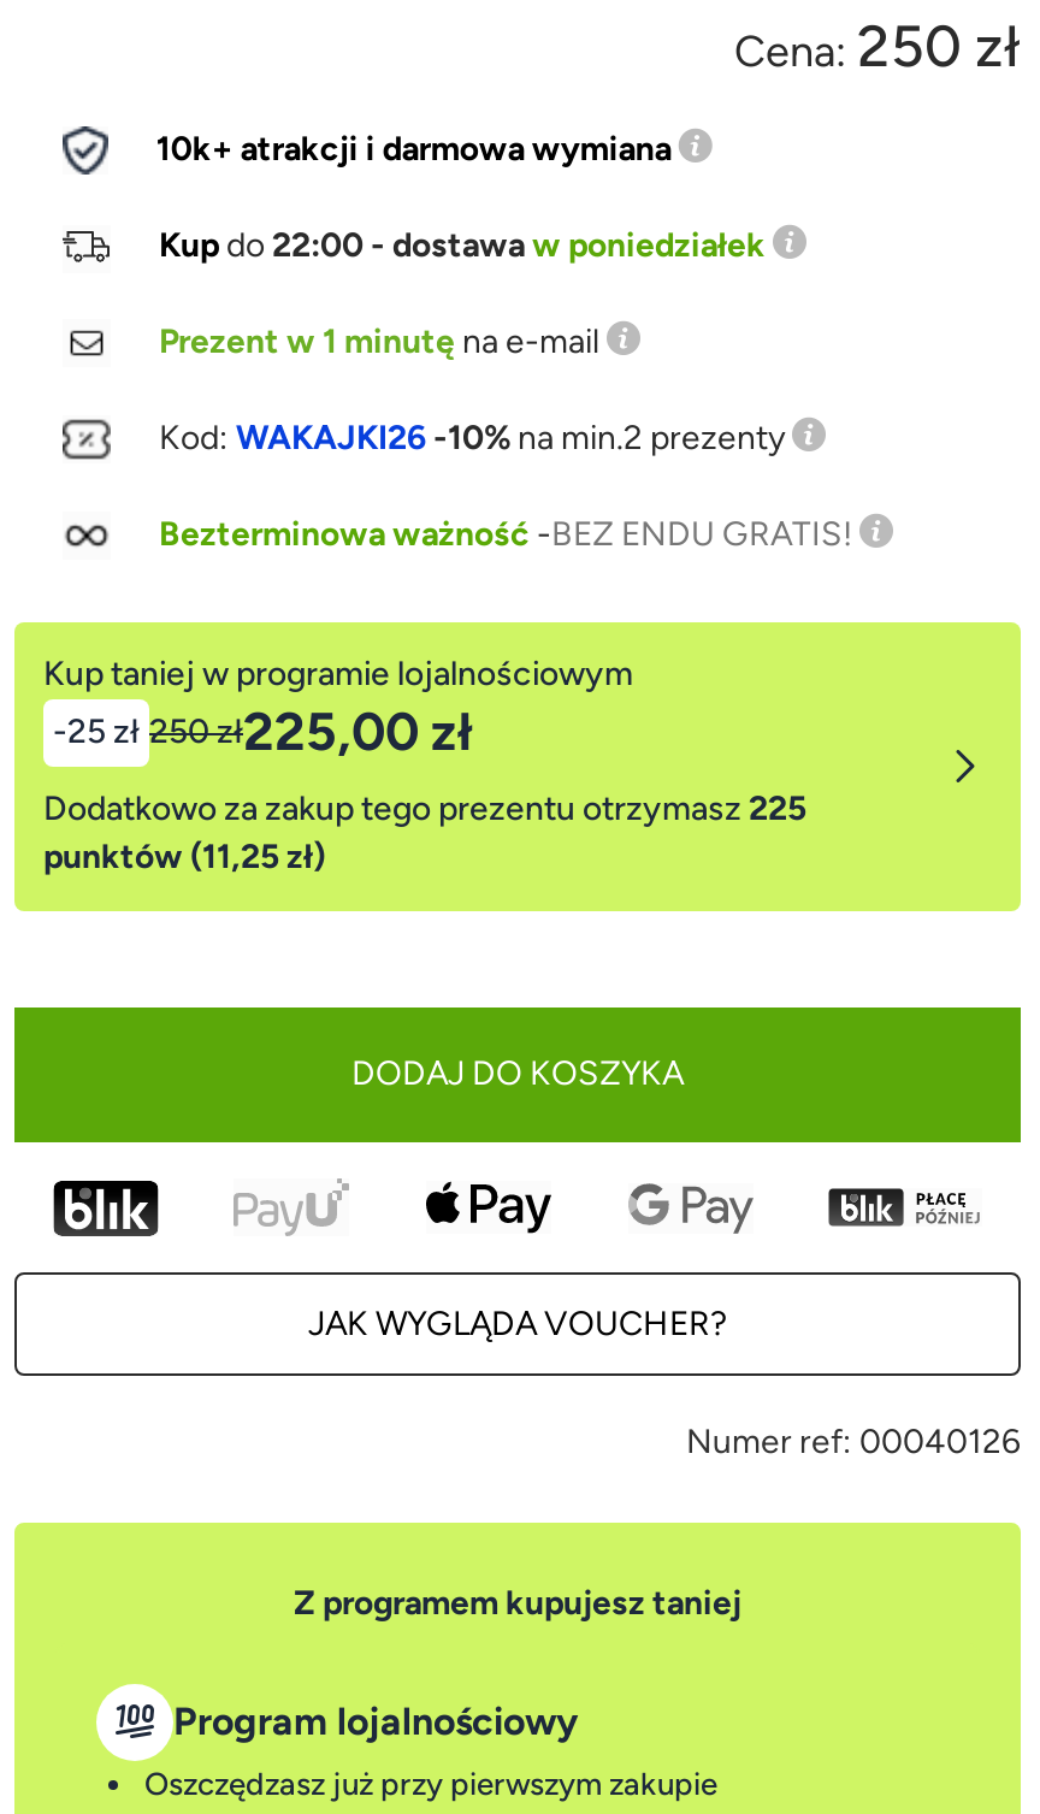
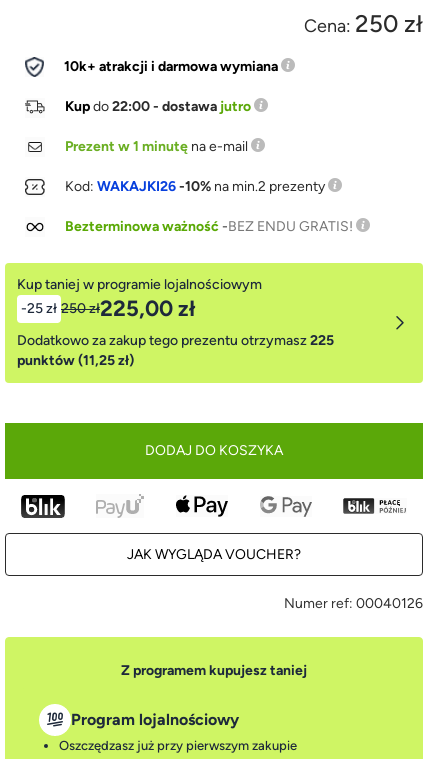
- Kup do 22:00 - dostawa w poniedziałek
+ Kup do 22:00 - dostawa jutro
